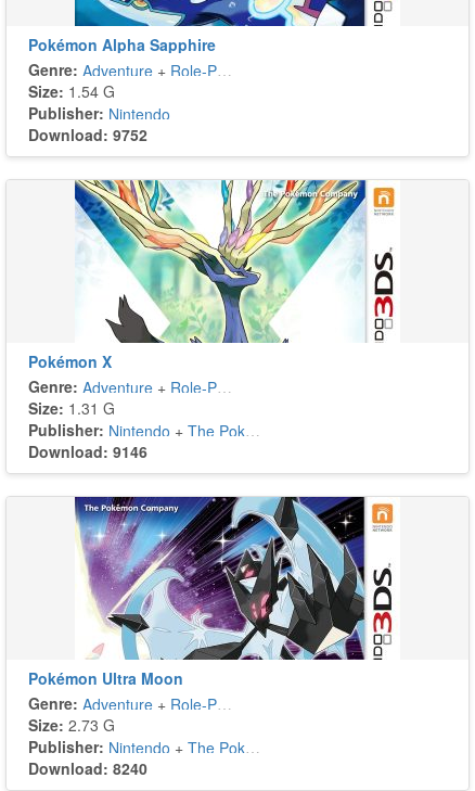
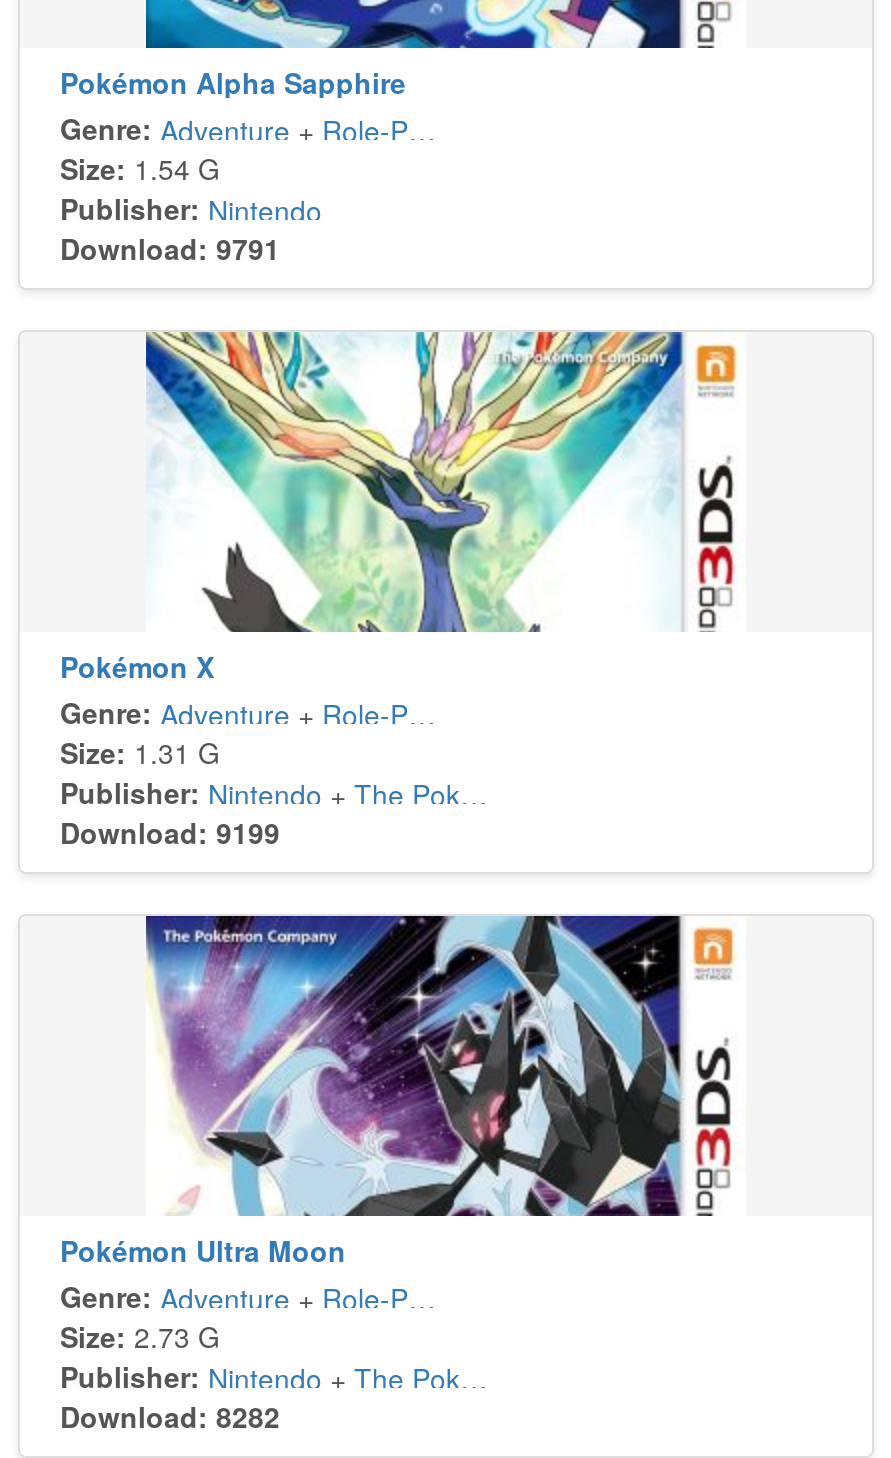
- Download: 9752
+ Download: 9791

- Download: 9146
+ Download: 9199

- Download: 8240
+ Download: 8282
